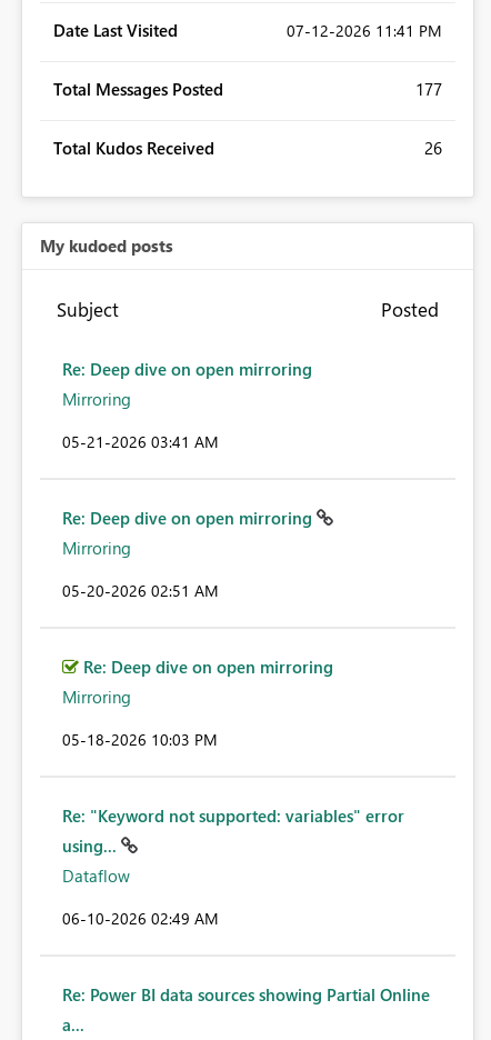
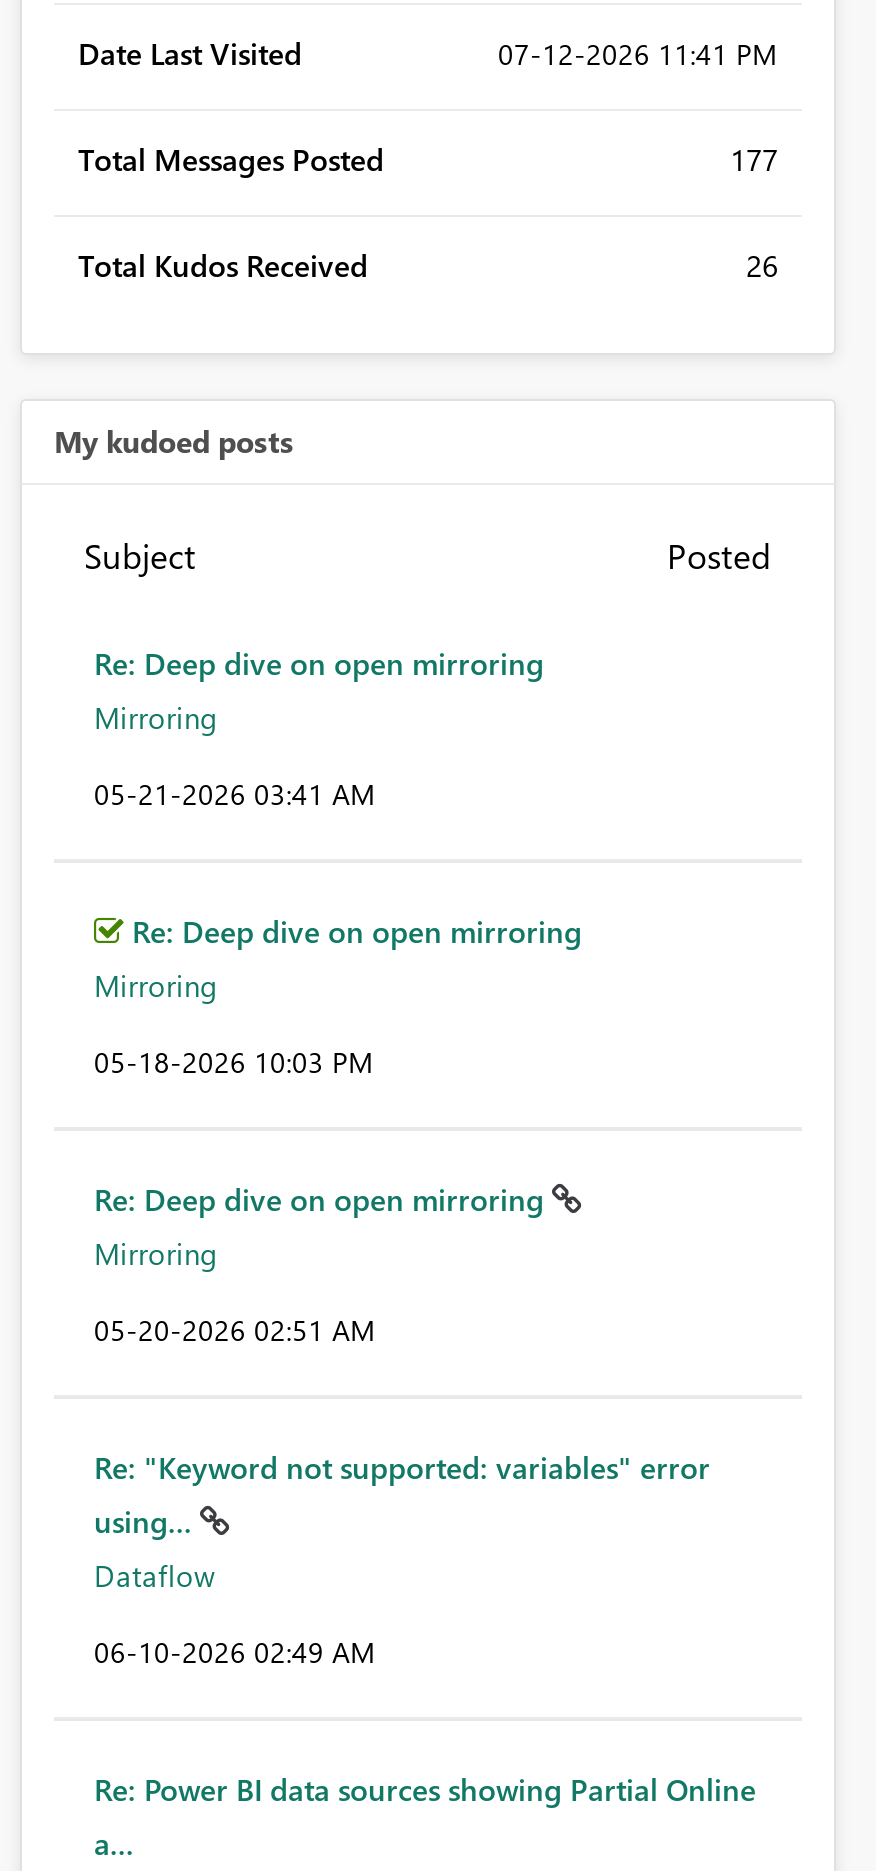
- 05-20-2026 02:51 AM
+ 05-18-2026 10:03 PM

- 05-18-2026 10:03 PM
+ 05-20-2026 02:51 AM
